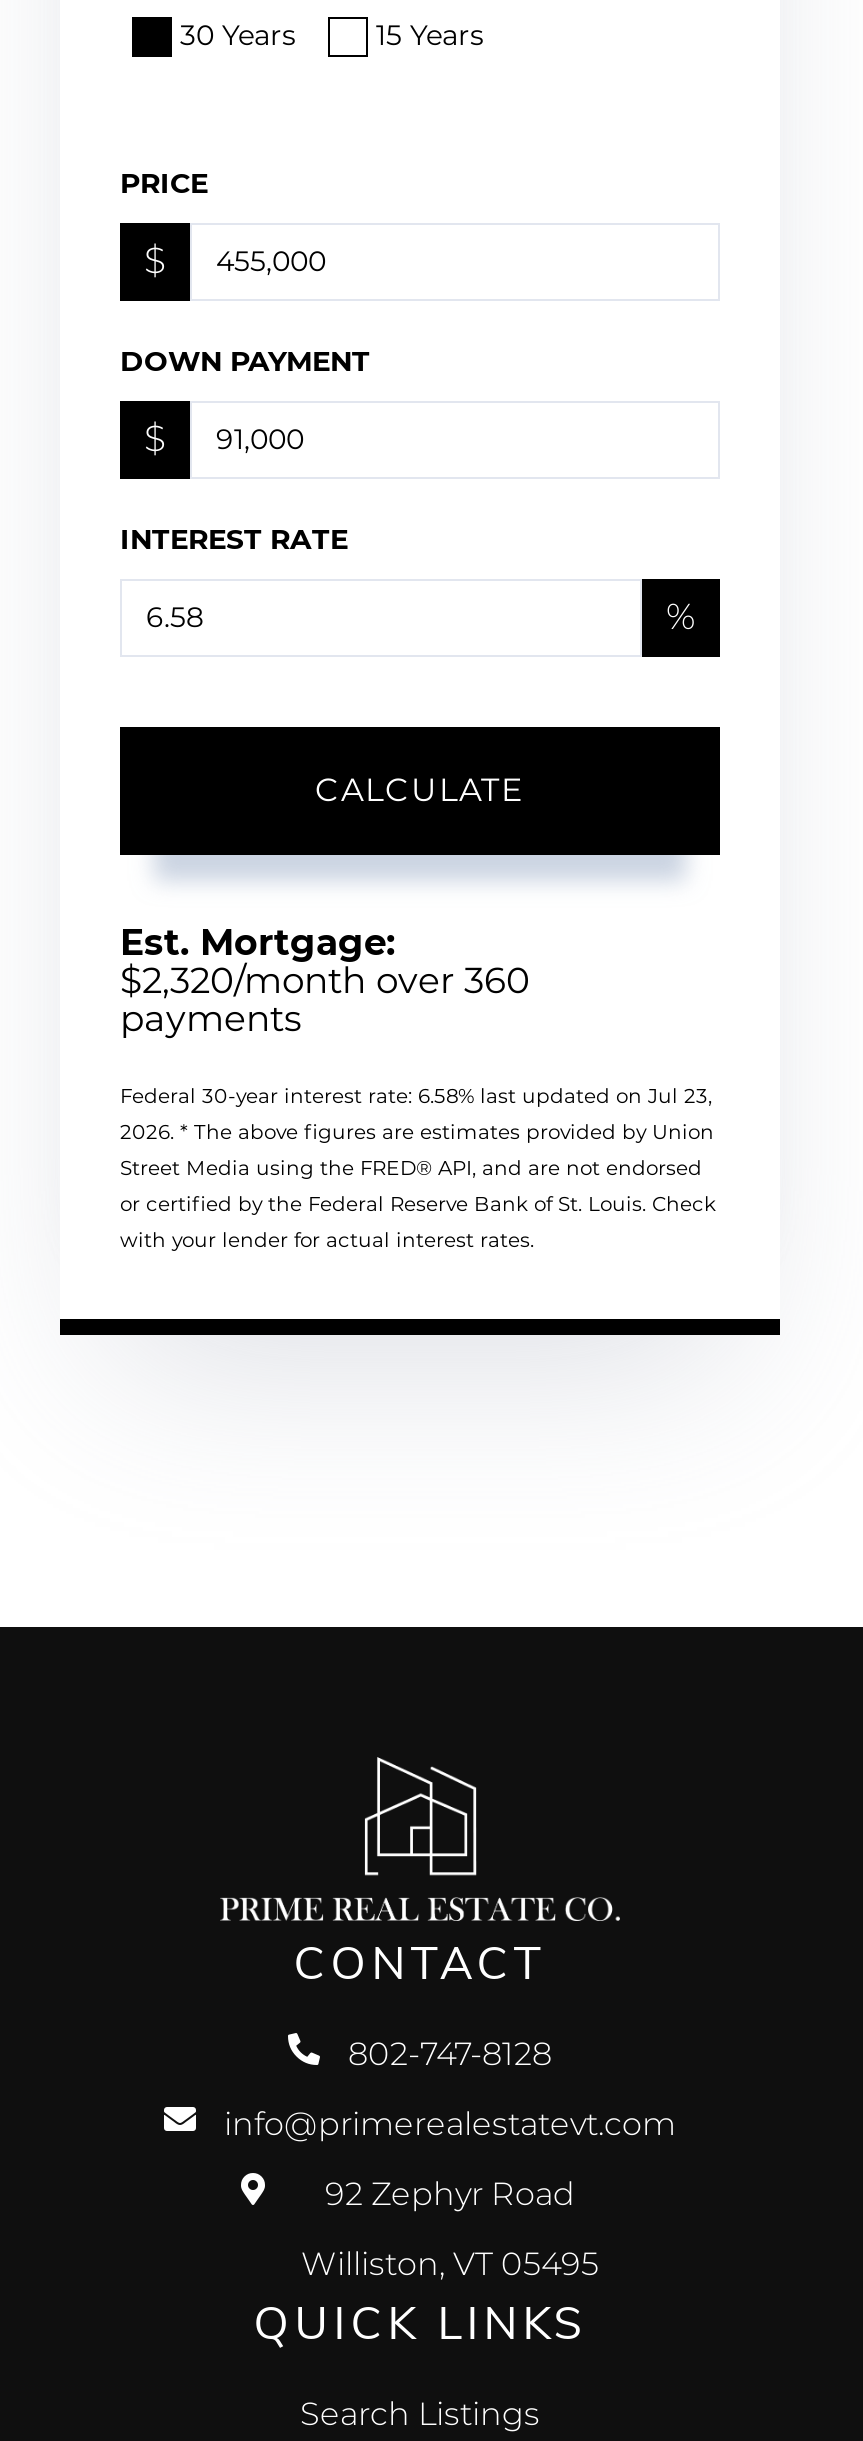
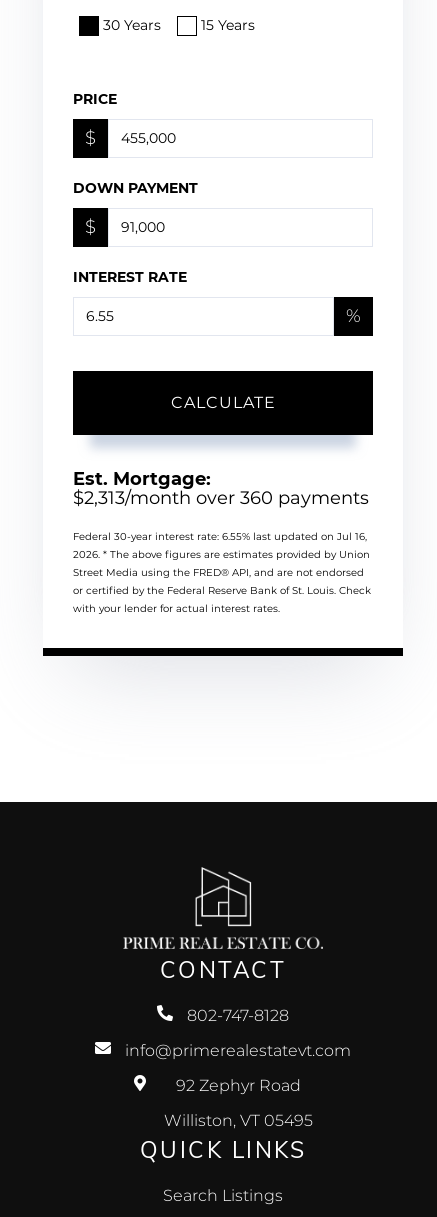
- $2,320/month over 360
- payments
+ $2,313/month over 360 payments

- Federal 30-year interest rate: 6.58% last updated on Jul 23,
+ Federal 30-year interest rate: 6.55% last updated on Jul 16,
